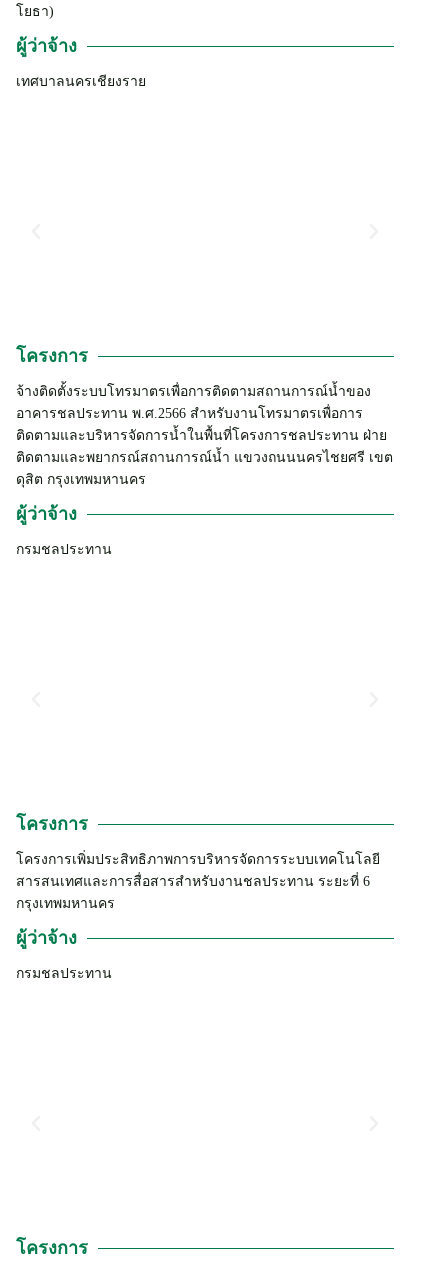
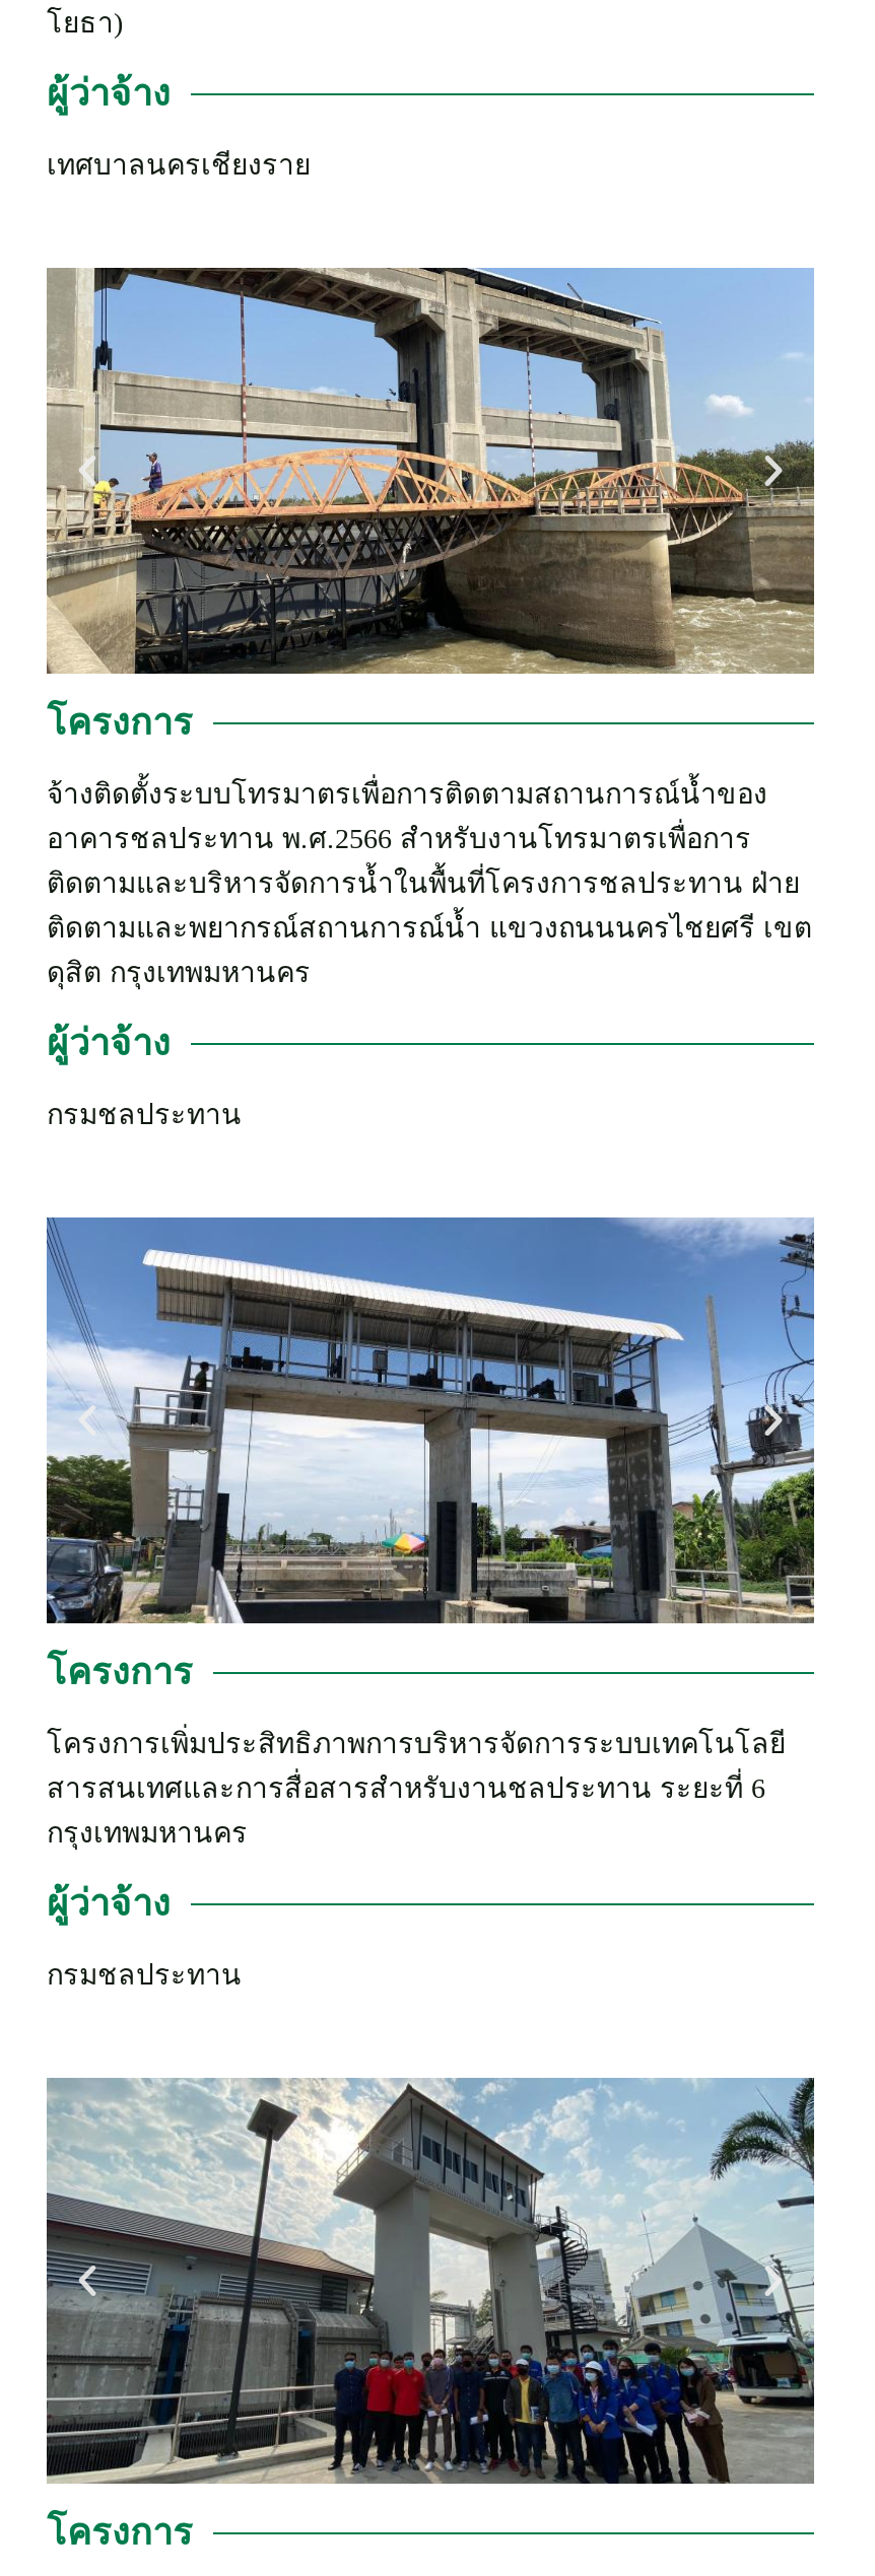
+ [image]

+ [image]

+ [image]
